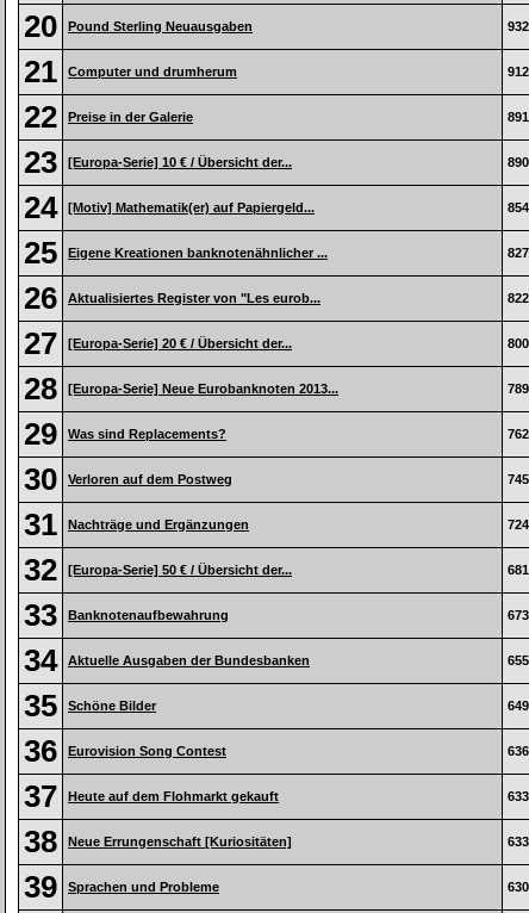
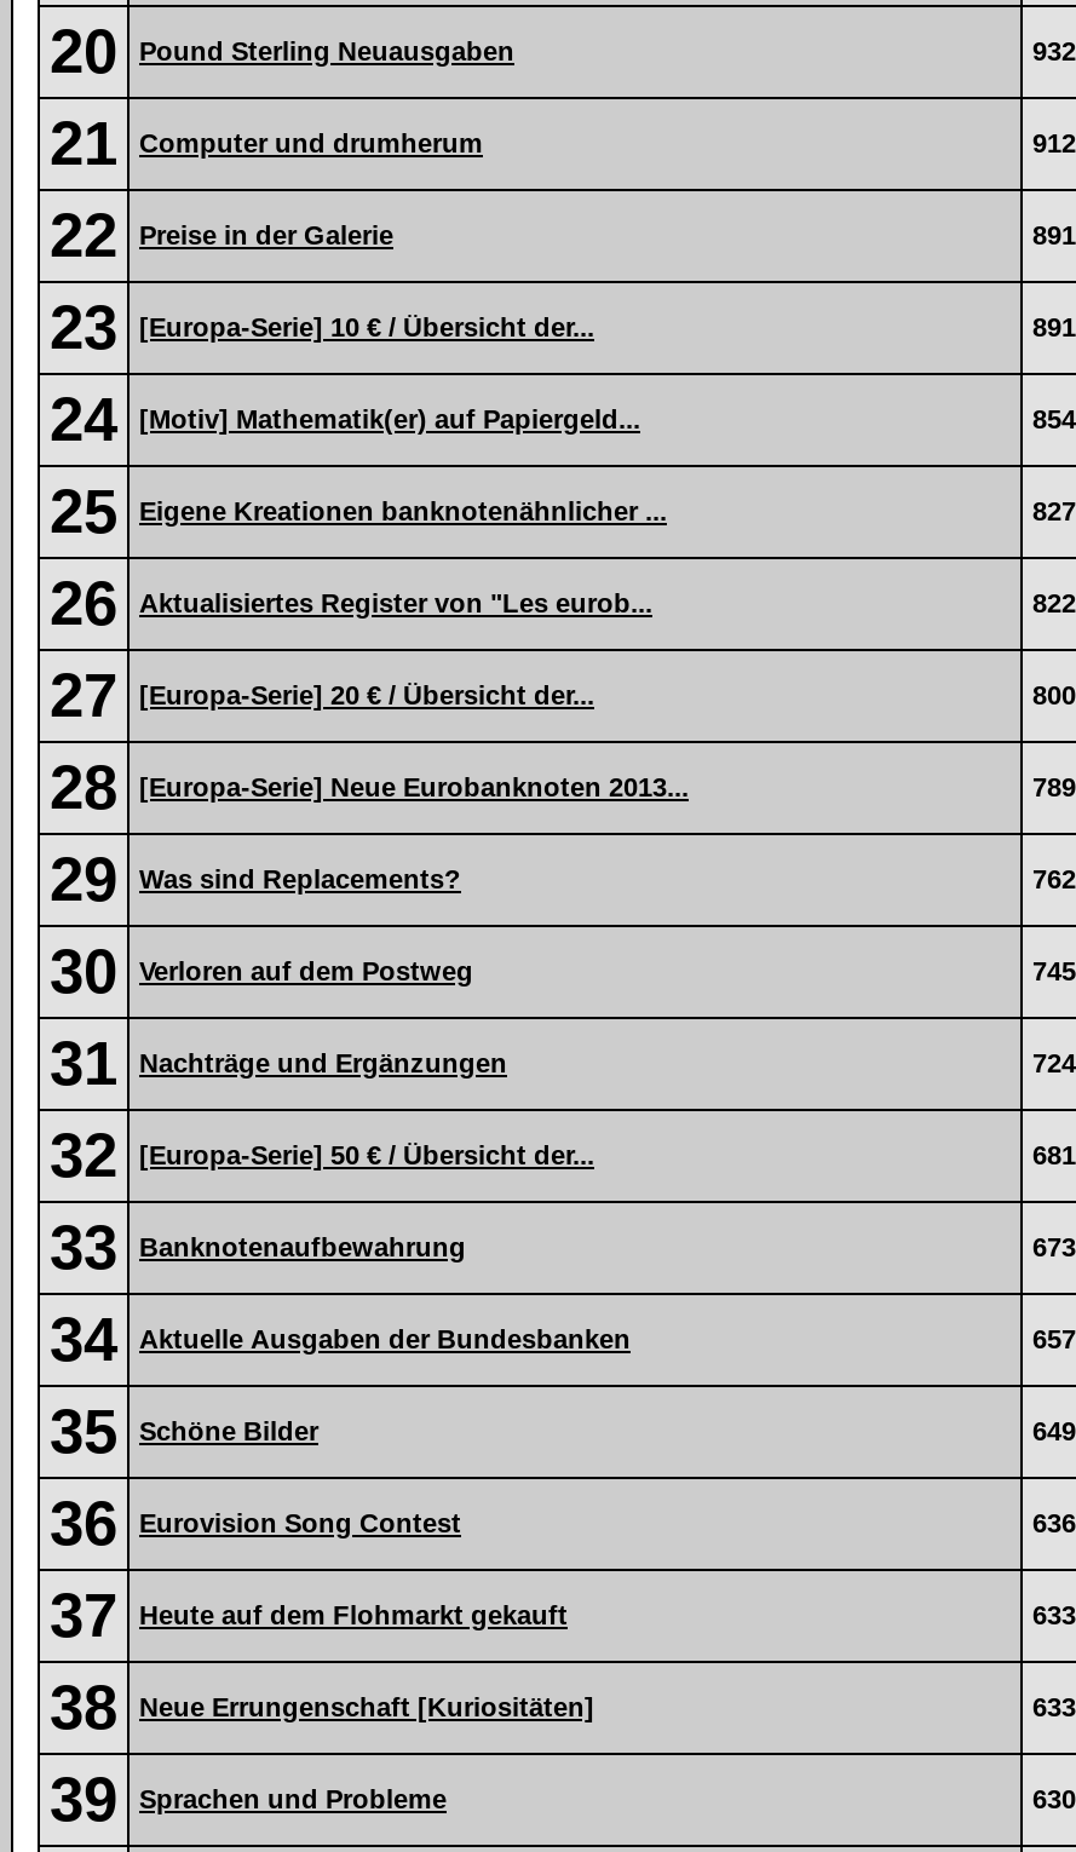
- 890
+ 891

- 655
+ 657
